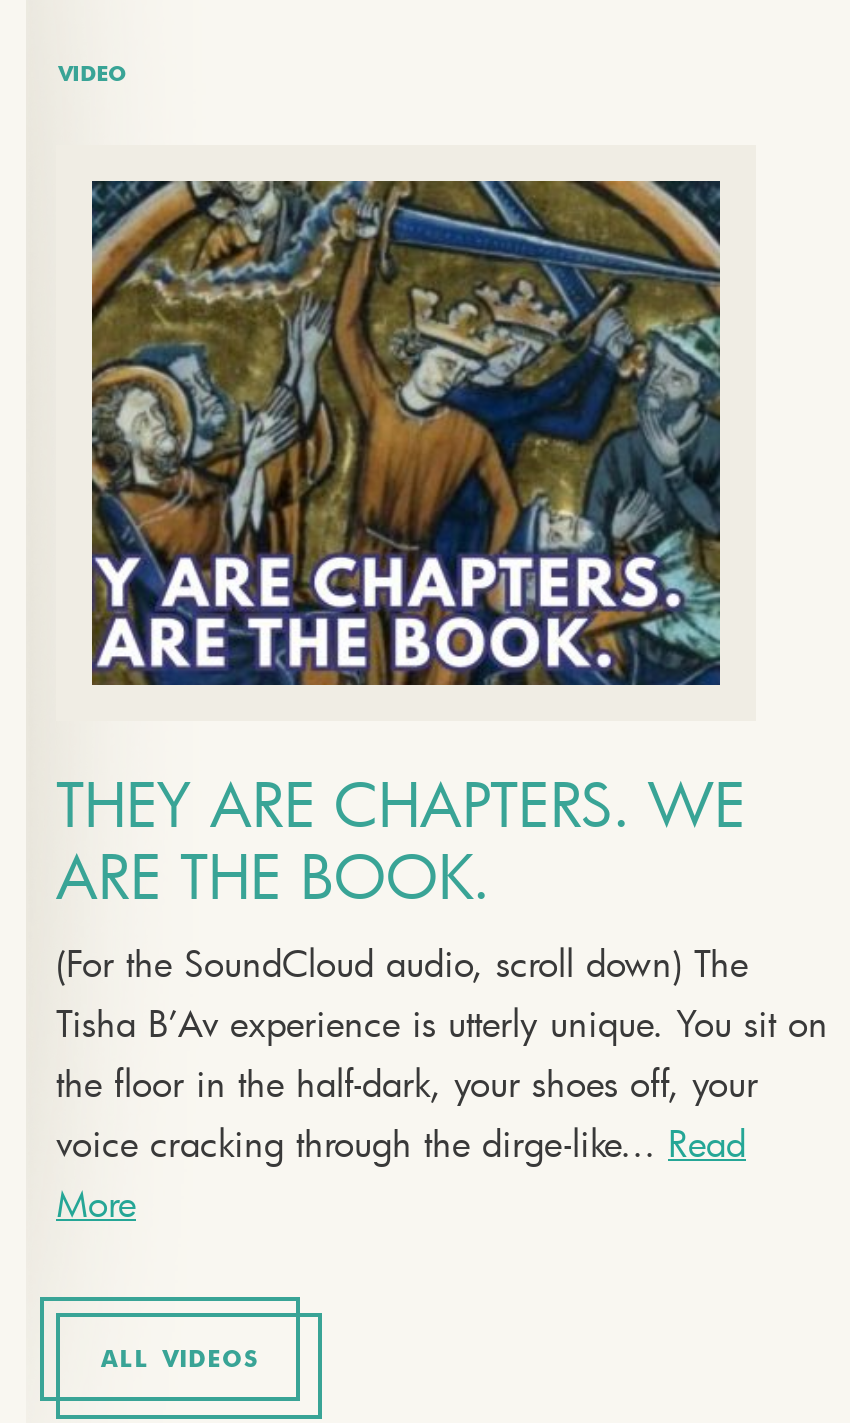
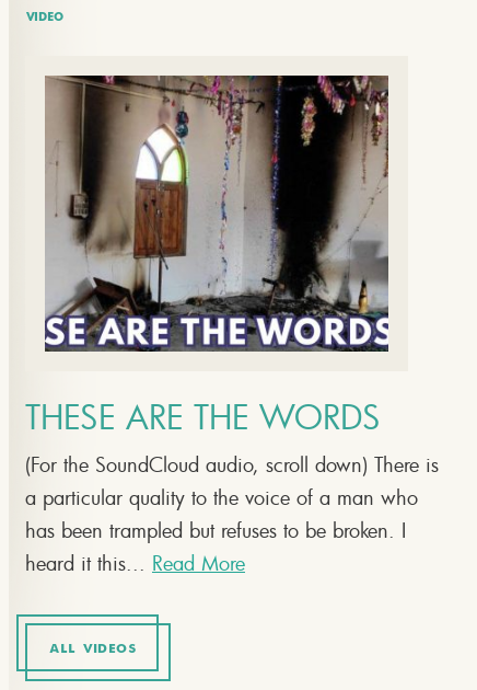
- [image]
+ [image]

- THEY ARE CHAPTERS. WE
- ARE THE BOOK.
- (For the SoundCloud audio, scroll down) The
- Tisha B’Av experience is utterly unique. You sit on
- the floor in the half-dark, your shoes off, your
- voice cracking through the dirge-like... Read
- More
+ THESE ARE THE WORDS
+ (For the SoundCloud audio, scroll down) There is
+ a particular quality to the voice of a man who
+ has been trampled but refuses to be broken. I
+ heard it this... Read More
